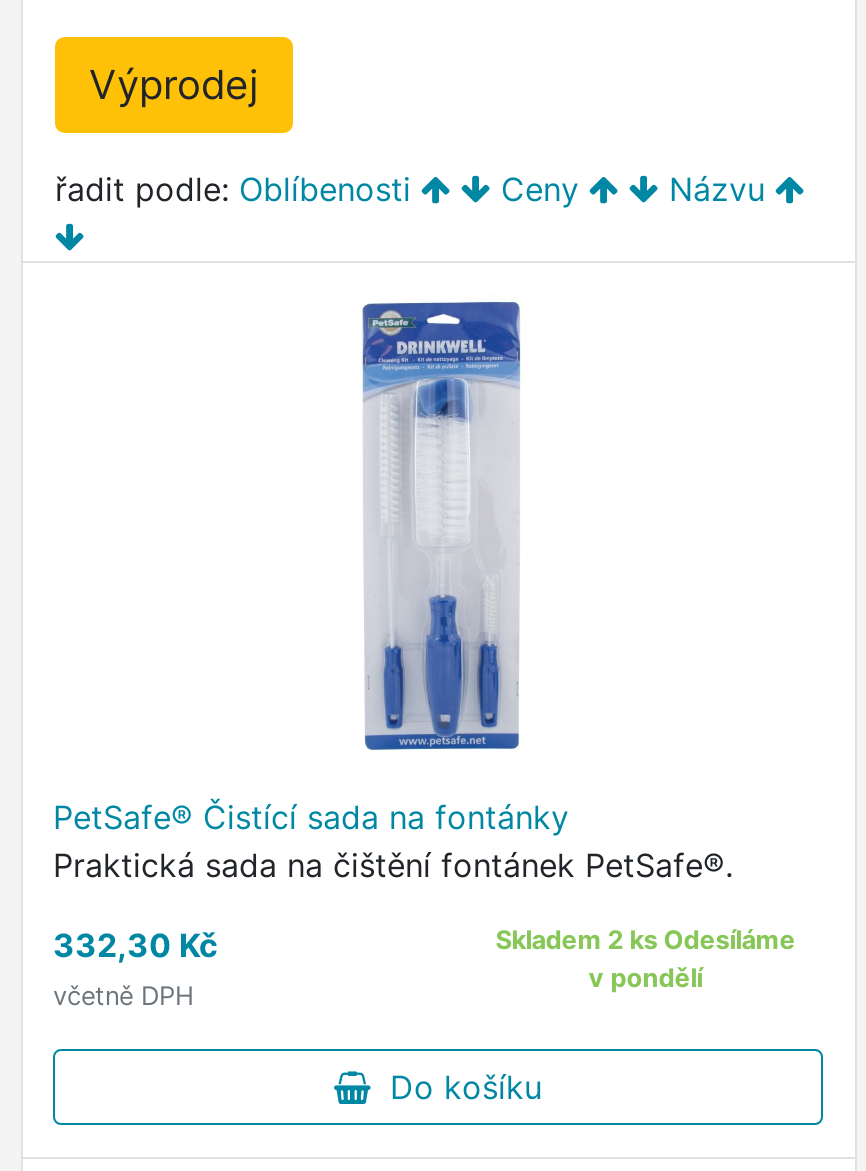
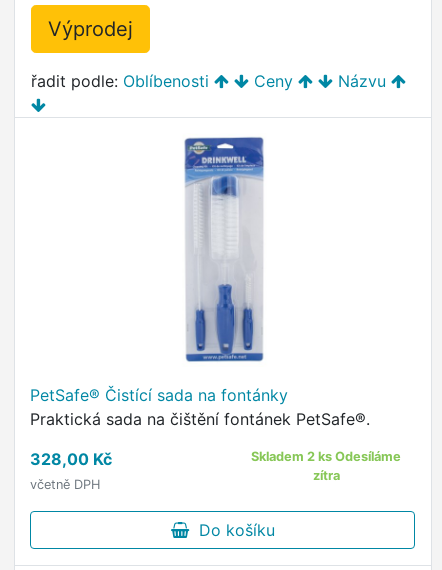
- 332,30 Kč
+ 328,00 Kč

- v pondělí
+ zítra
